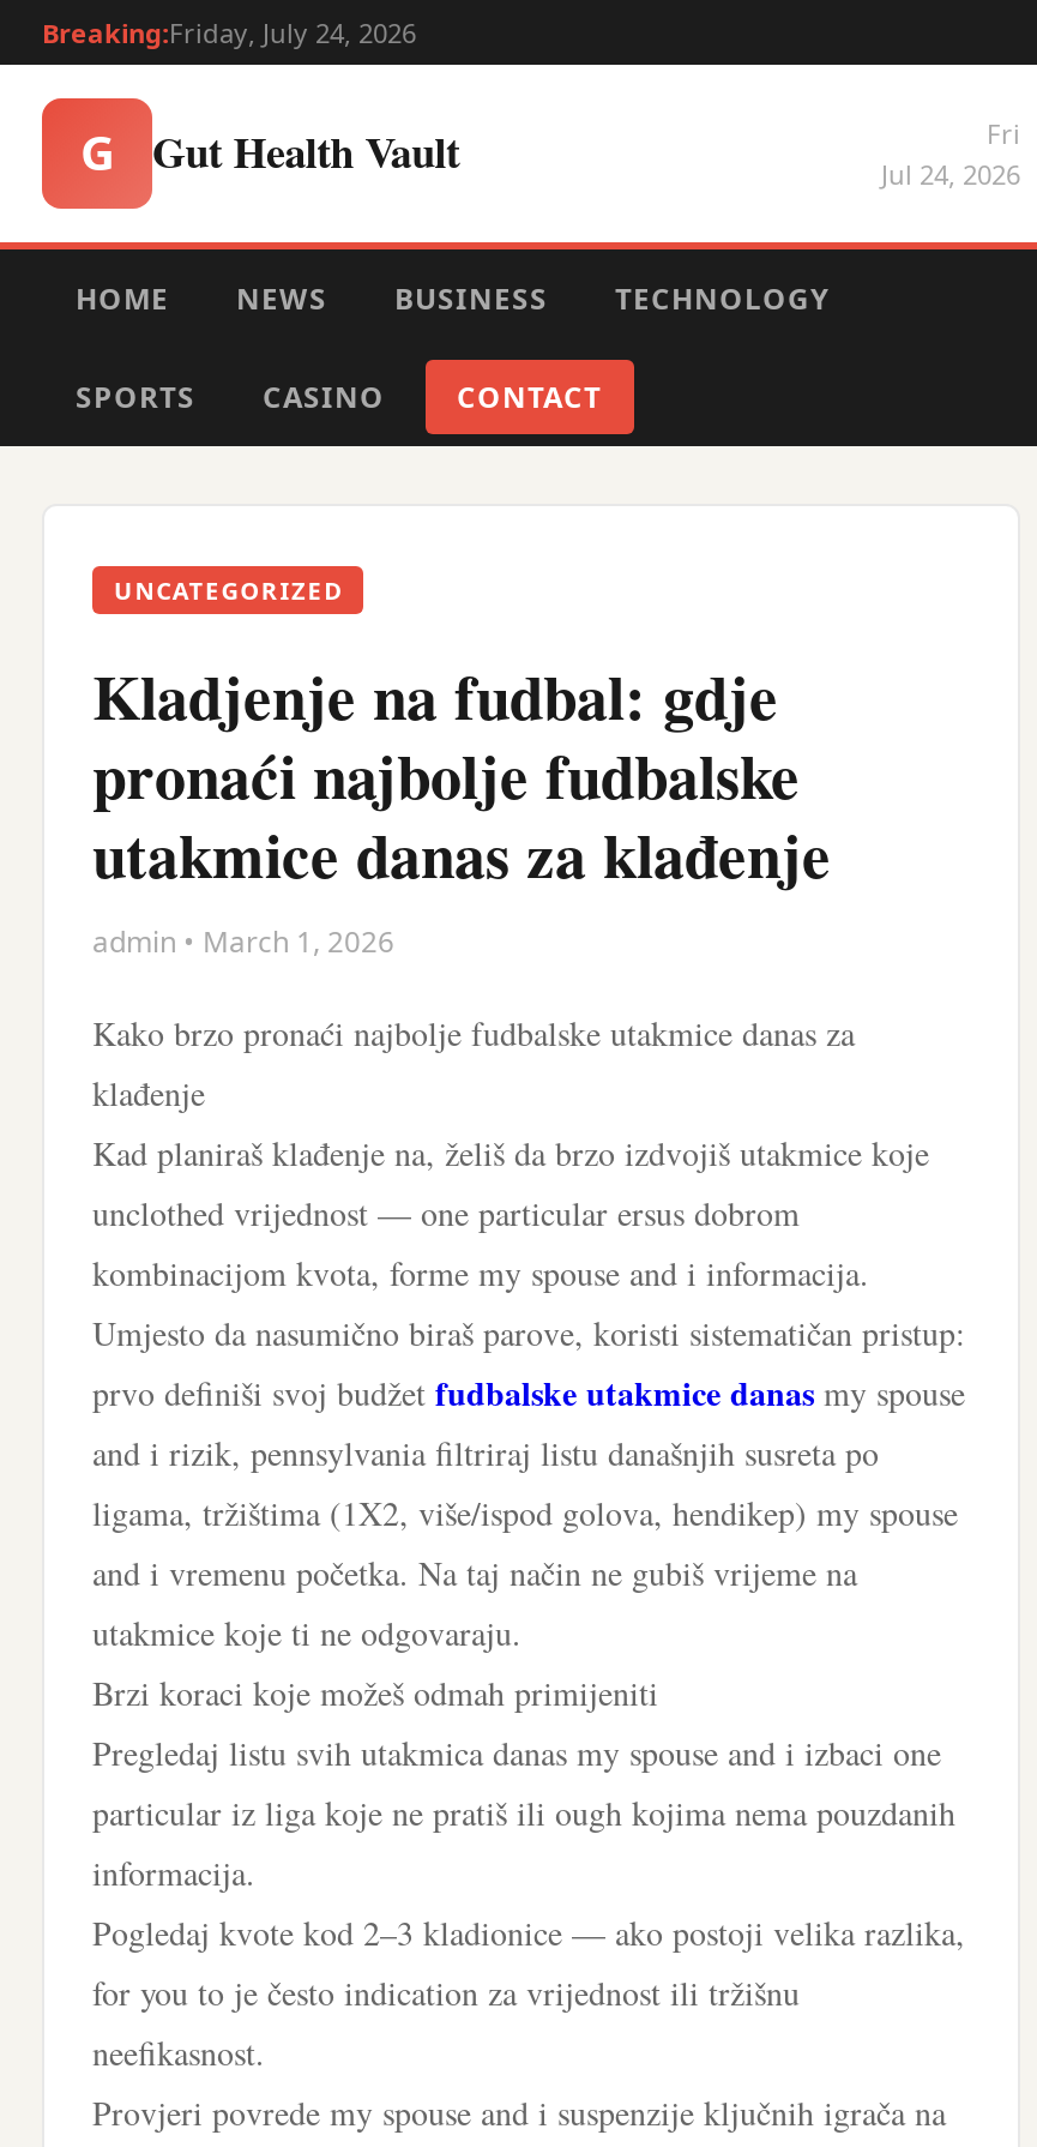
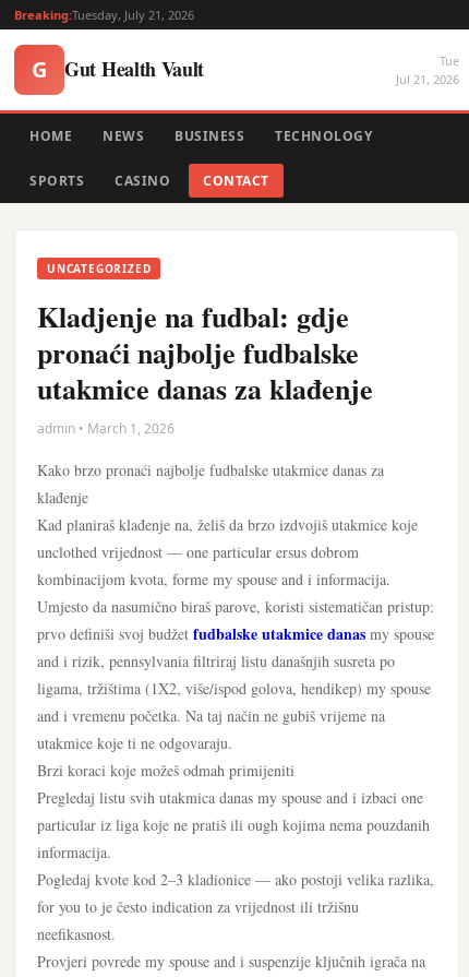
- Breaking:Friday, July 24, 2026
+ Breaking:Tuesday, July 21, 2026

- Fri
- Jul 24, 2026
+ Tue
+ Jul 21, 2026
